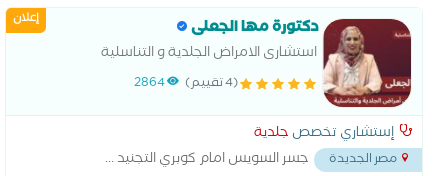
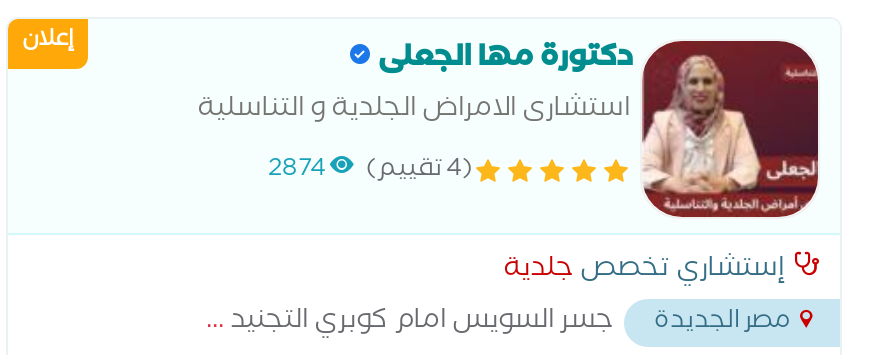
- 2864
+ 2874
